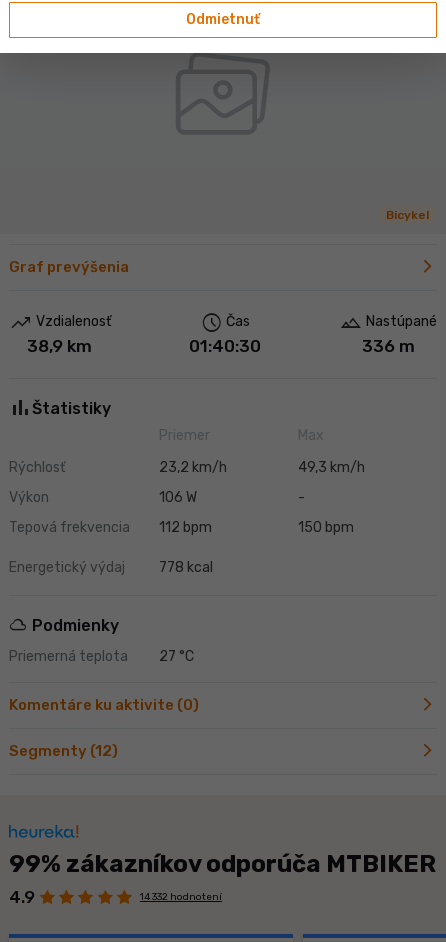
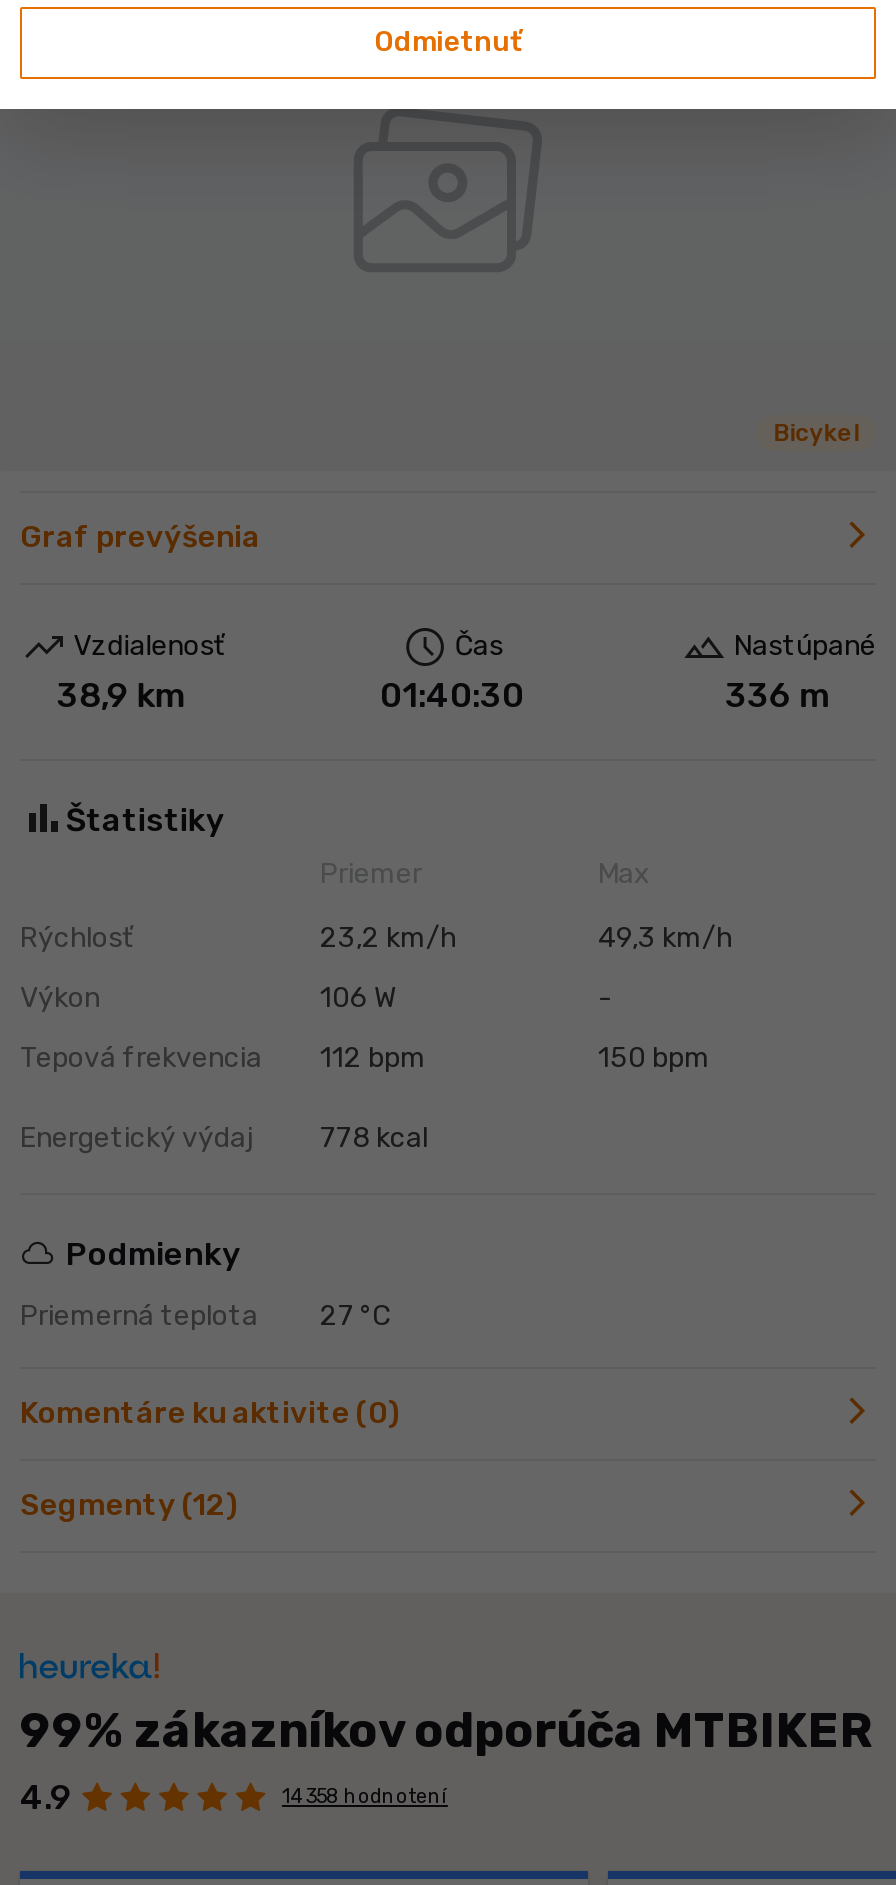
- 14 332 hodnotení
+ 14 358 hodnotení
